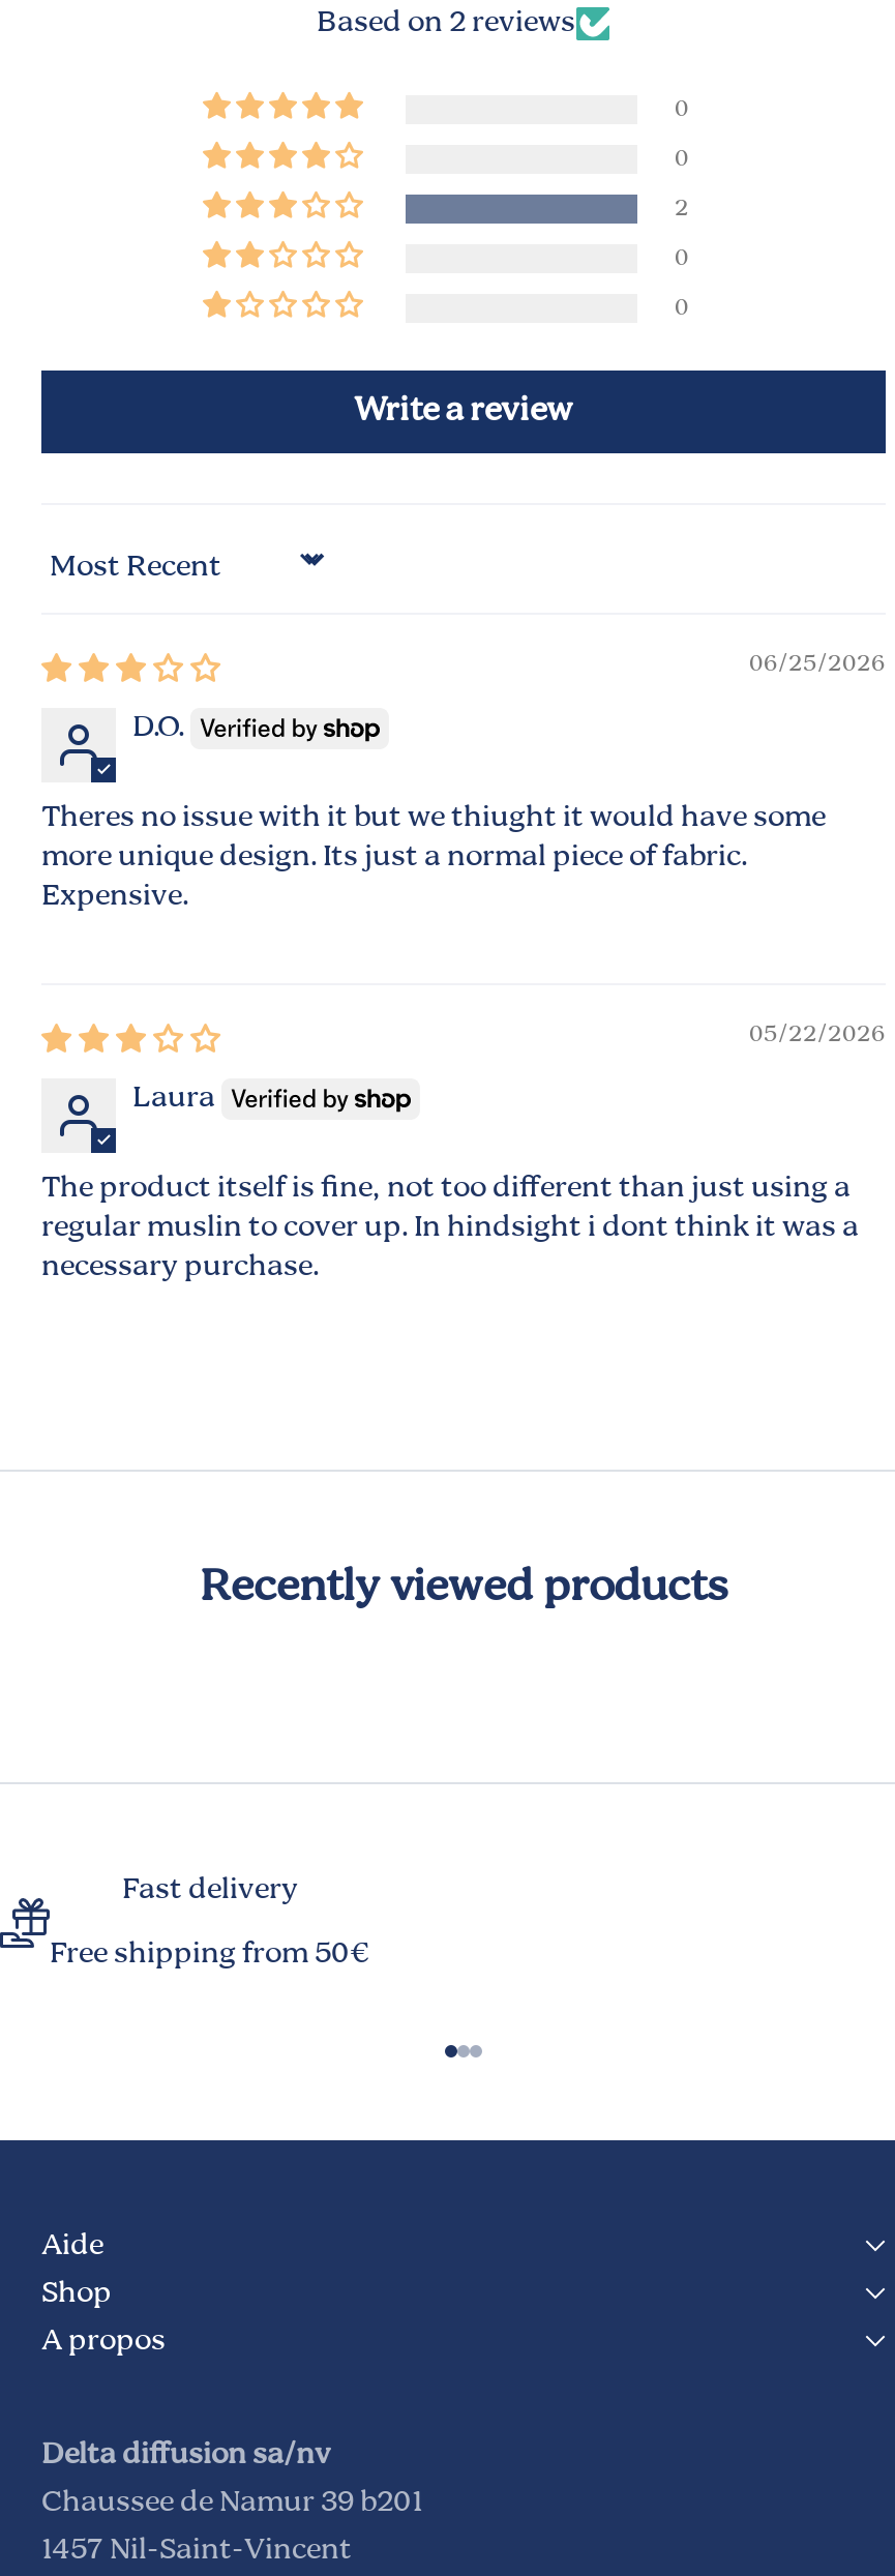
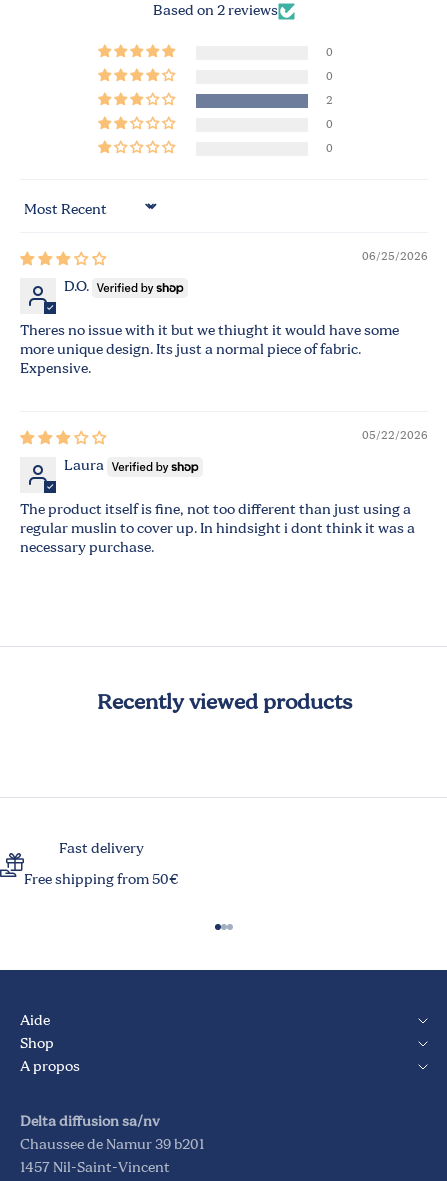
- Write a review
